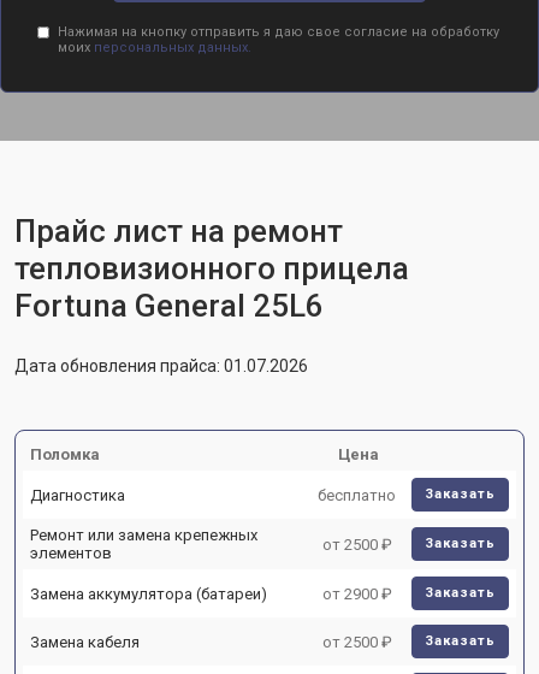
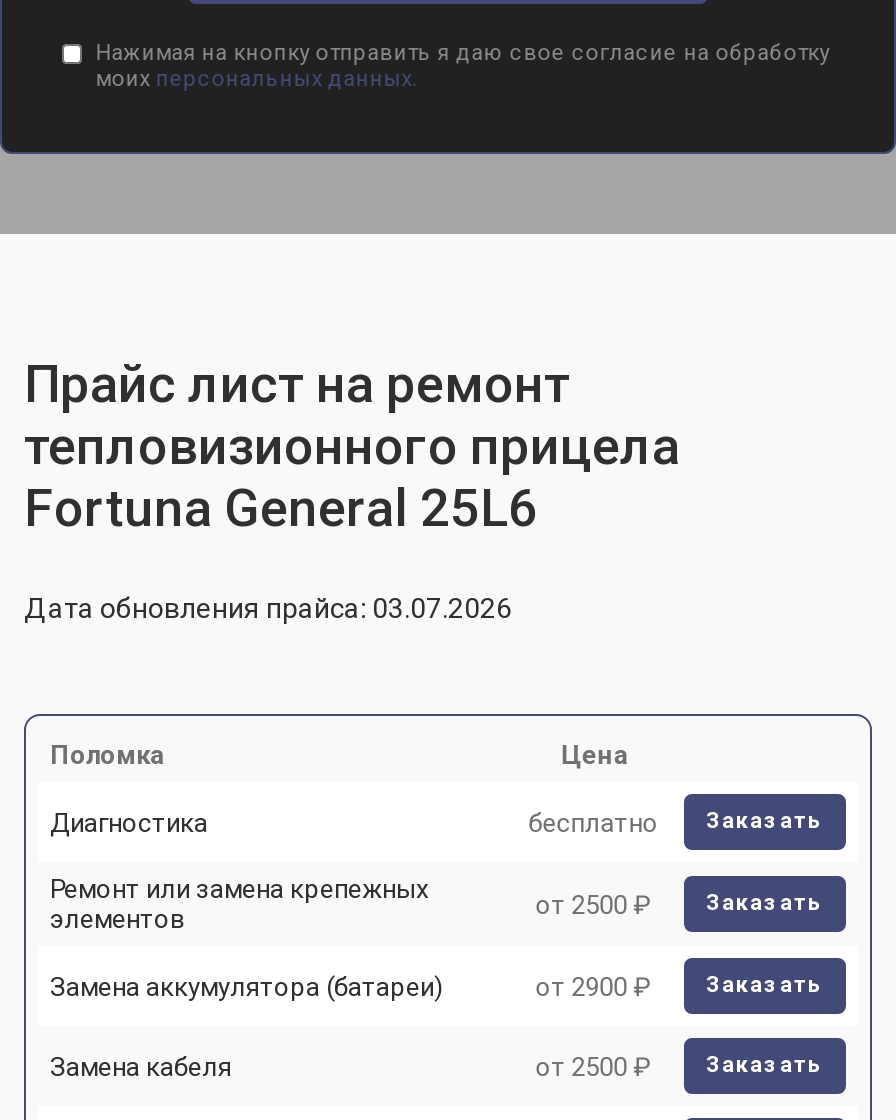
- Дата обновления прайса: 01.07.2026
+ Дата обновления прайса: 03.07.2026
